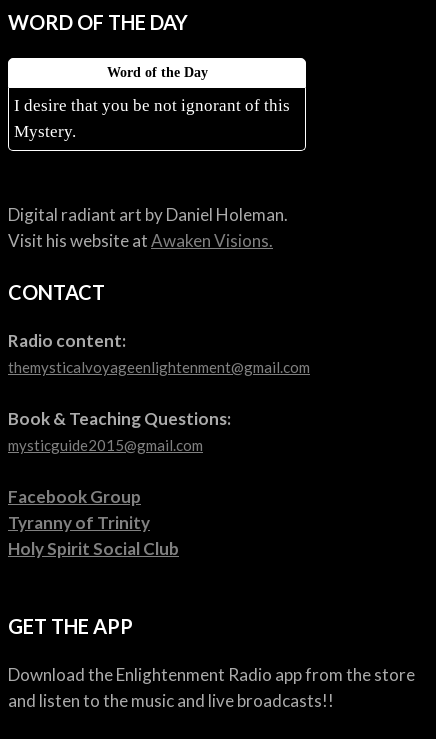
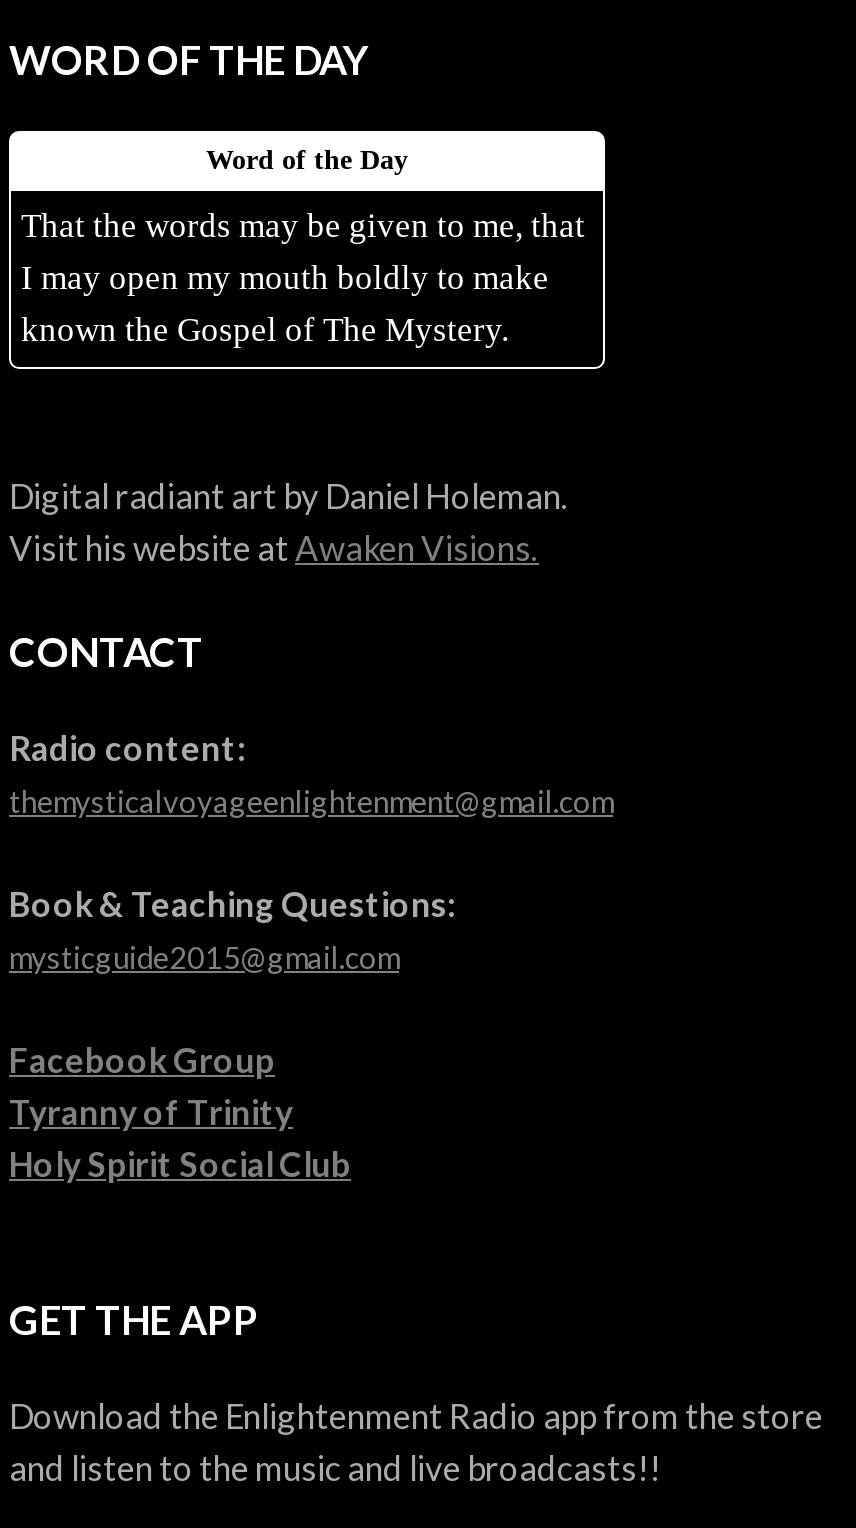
- I desire that you be not ignorant of this
- Mystery.
+ That the words may be given to me, that
+ I may open my mouth boldly to make
+ known the Gospel of The Mystery.
